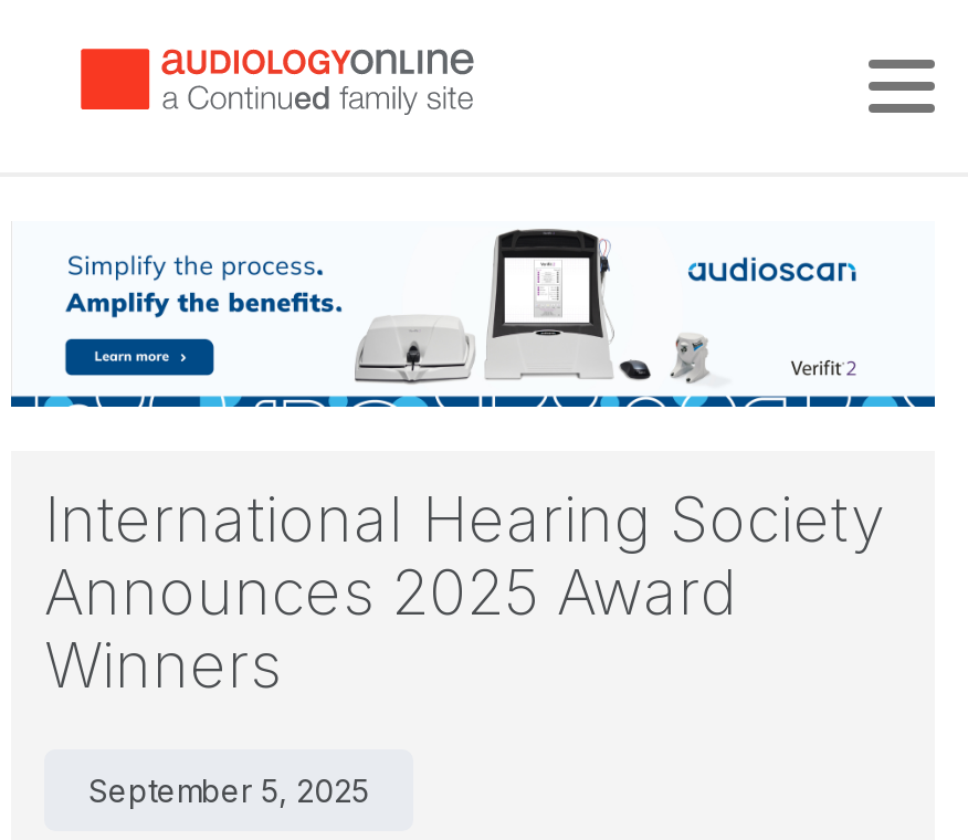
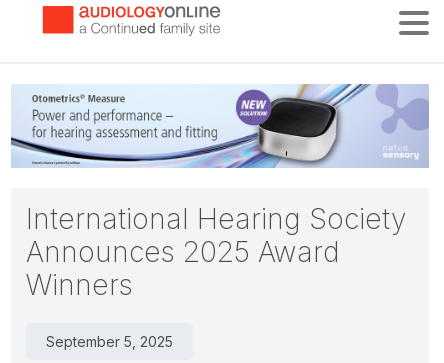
- [image]
+ [image]
